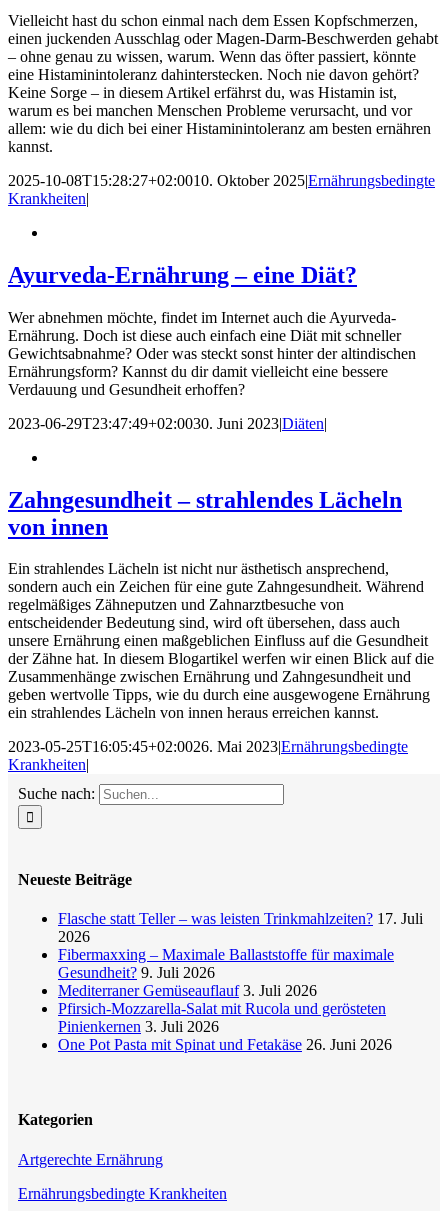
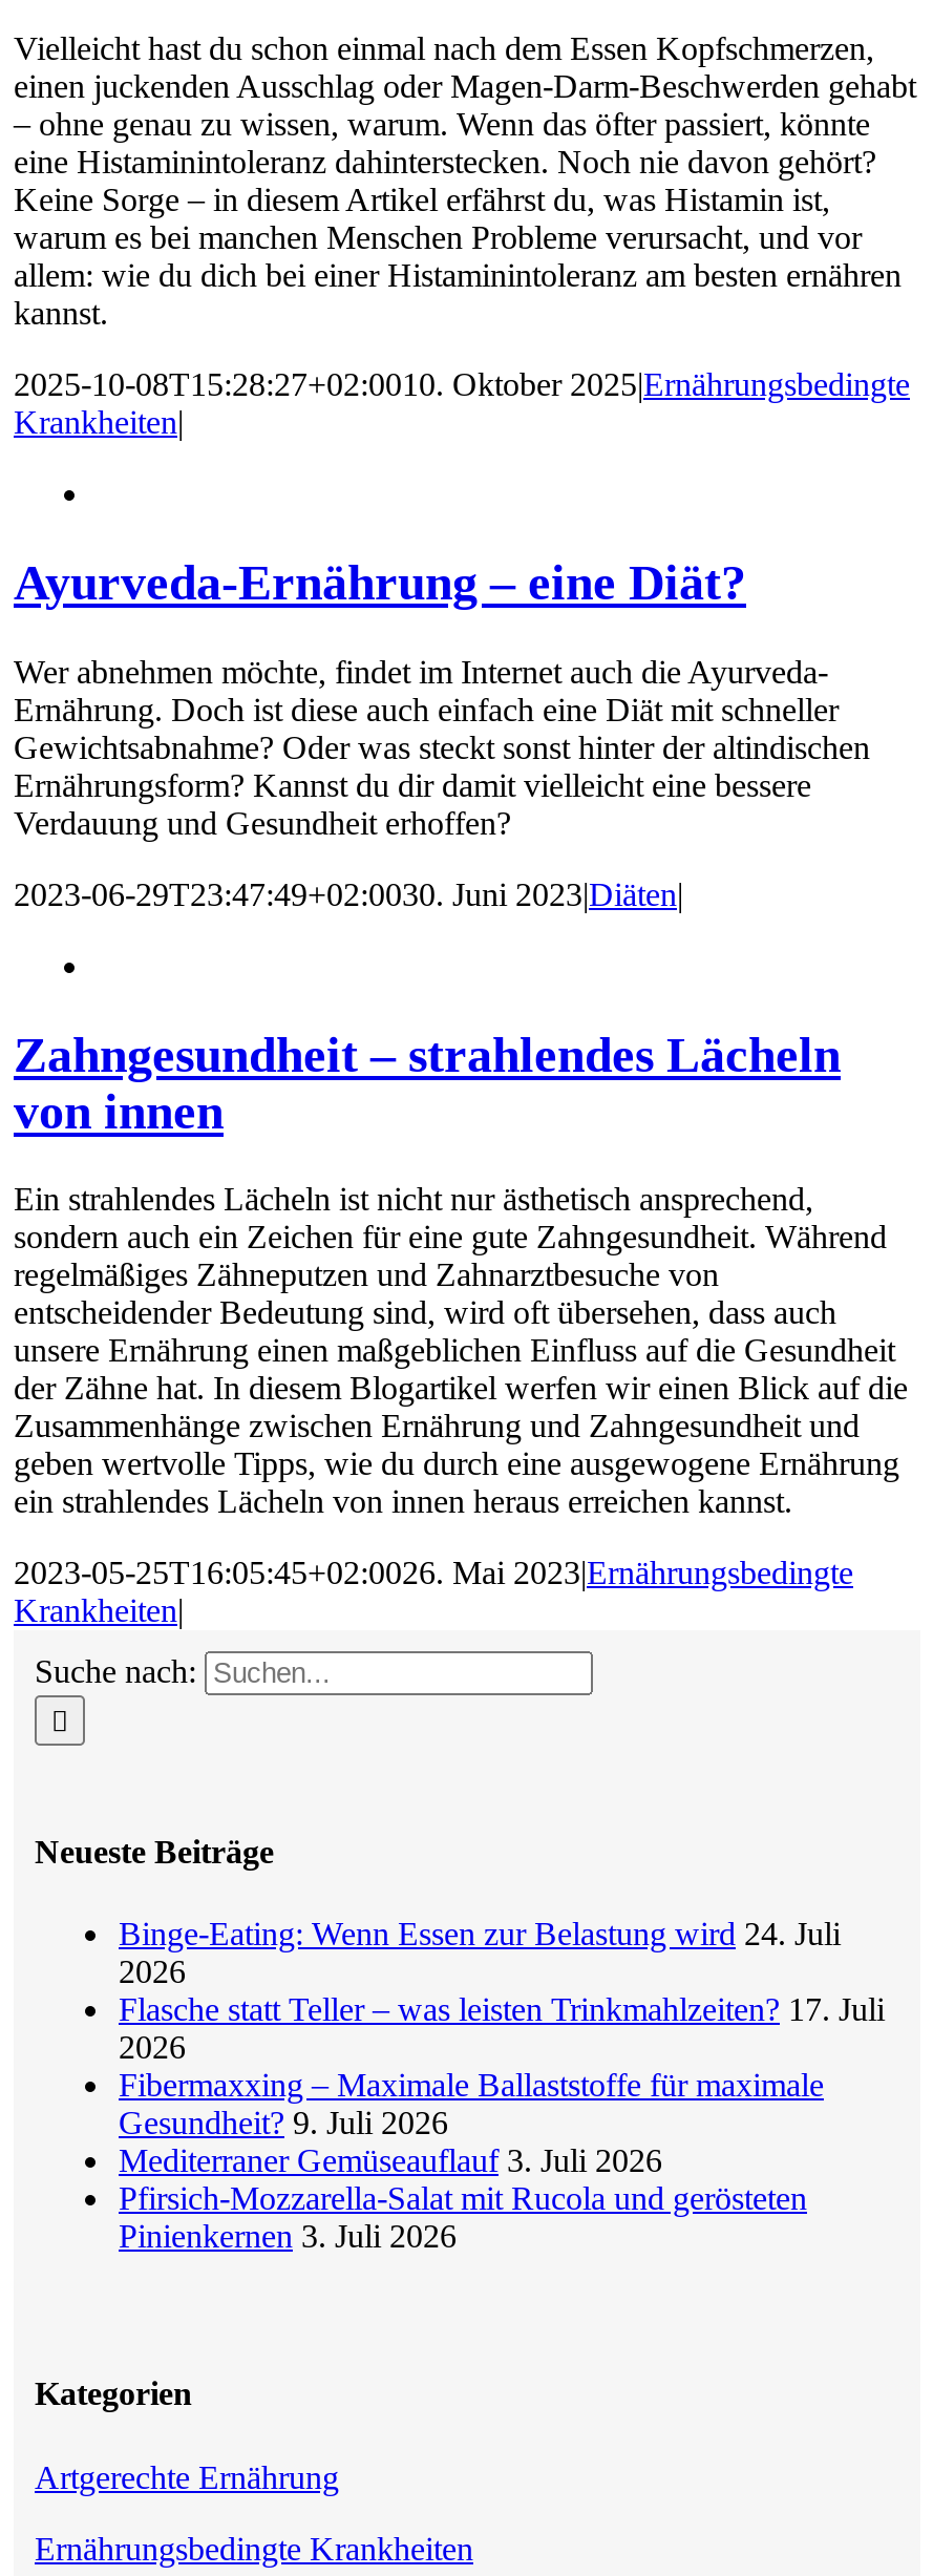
+ Binge-Eating: Wenn Essen zur Belastung wird 24. Juli
+ 2026

moved down: Flasche statt Teller – was leisten Trinkmahlzeiten? 17. Juli | 2026 | Fibermaxxing – Maximale Ballaststoffe für maximale | Gesundheit? 9. Juli 2026 | Mediterraner Gemüseauflauf 3. Juli 2026 | Pfirsich-Mozzarella-Salat mit Rucola und gerösteten | Pinienkernen 3. Juli 2026

- One Pot Pasta mit Spinat und Fetakäse 26. Juni 2026
